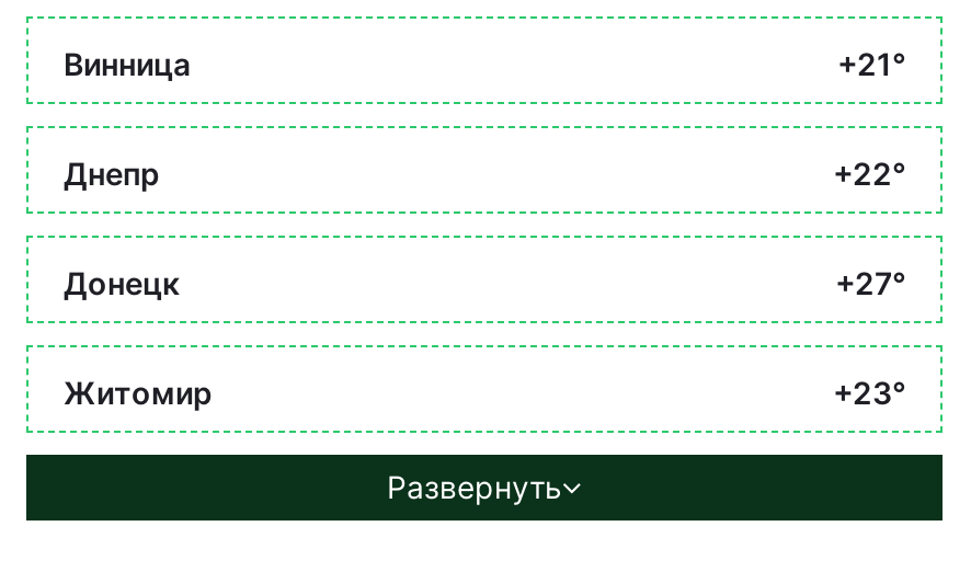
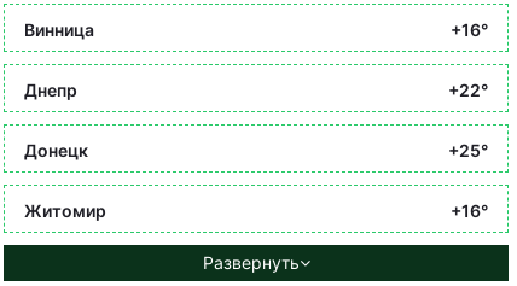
- +21°
+ +16°

- +27°
+ +25°

- +23°
+ +16°
